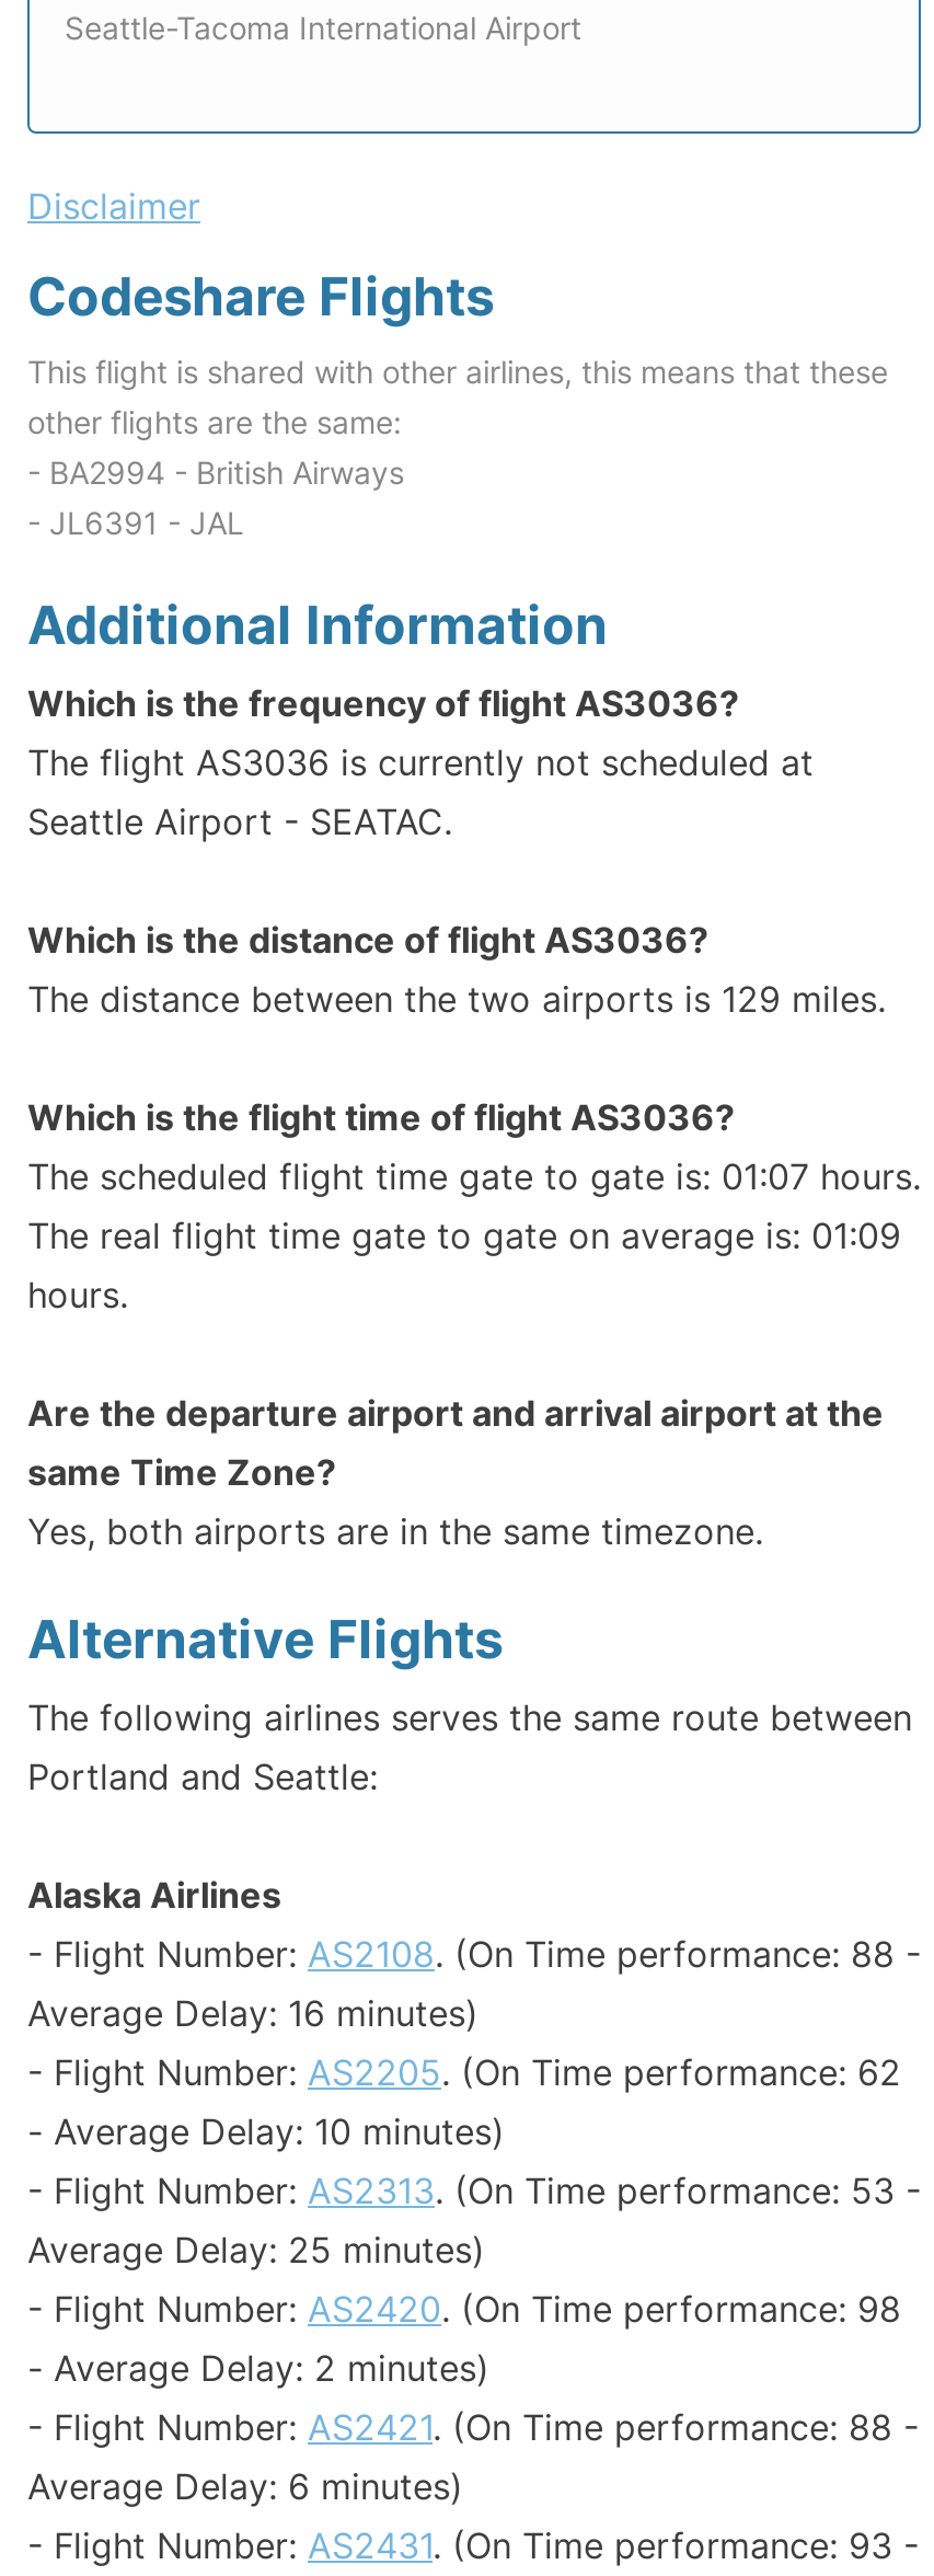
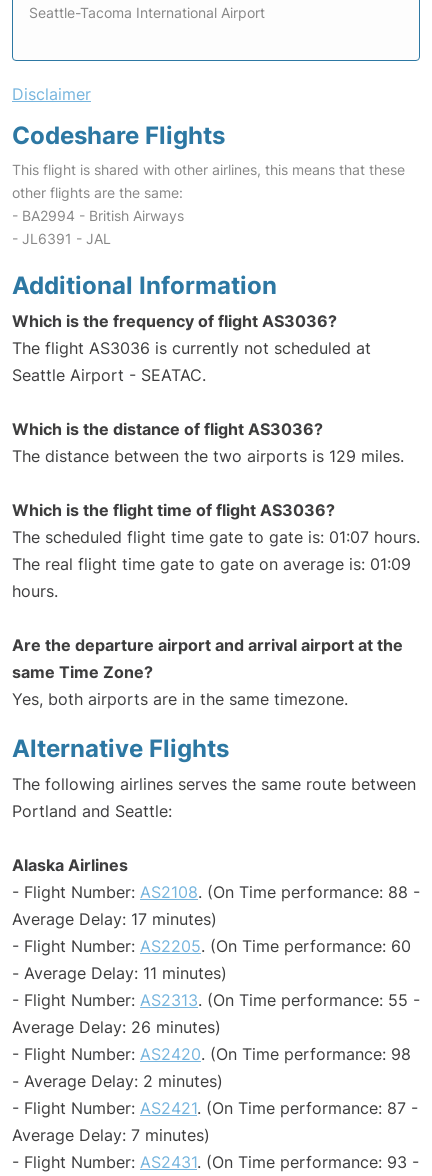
- Average Delay: 16 minutes)
+ Average Delay: 17 minutes)

- - Flight Number: AS2205. (On Time performance: 62
+ - Flight Number: AS2205. (On Time performance: 60

- - Average Delay: 10 minutes)
+ - Average Delay: 11 minutes)

- - Flight Number: AS2313. (On Time performance: 53 -
+ - Flight Number: AS2313. (On Time performance: 55 -

- Average Delay: 25 minutes)
+ Average Delay: 26 minutes)

- - Flight Number: AS2421. (On Time performance: 88 -
+ - Flight Number: AS2421. (On Time performance: 87 -

- Average Delay: 6 minutes)
+ Average Delay: 7 minutes)
